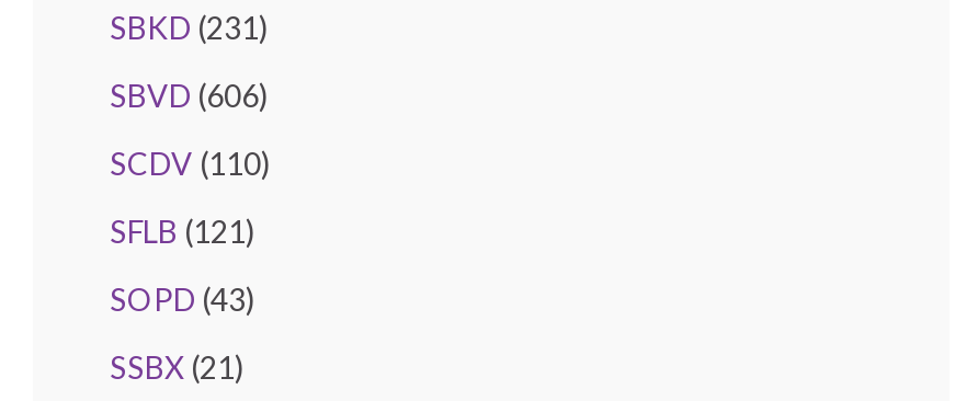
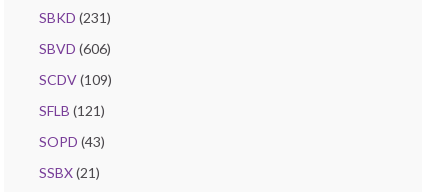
- SCDV (110)
+ SCDV (109)
